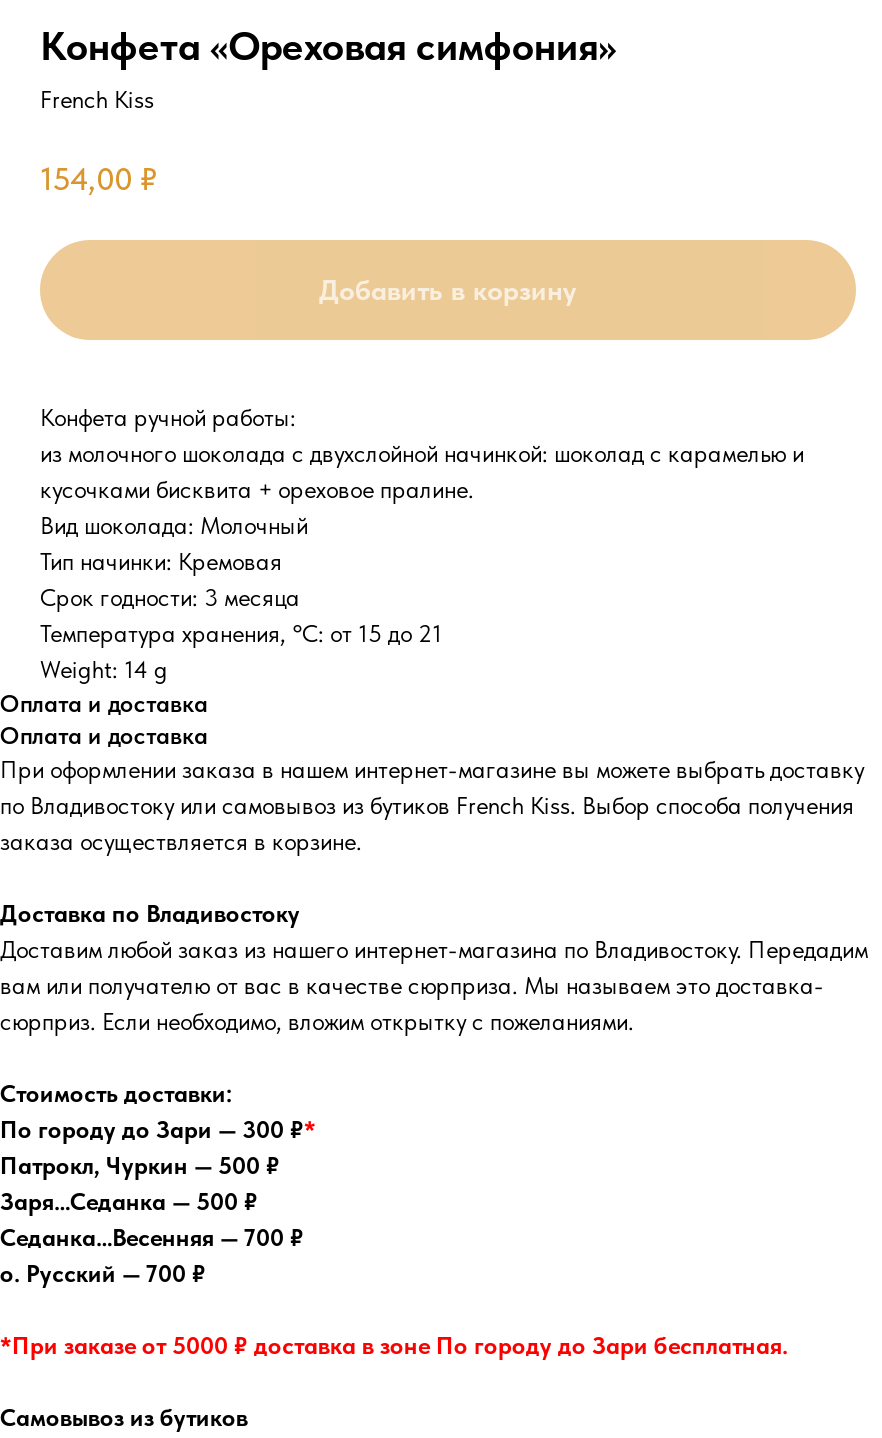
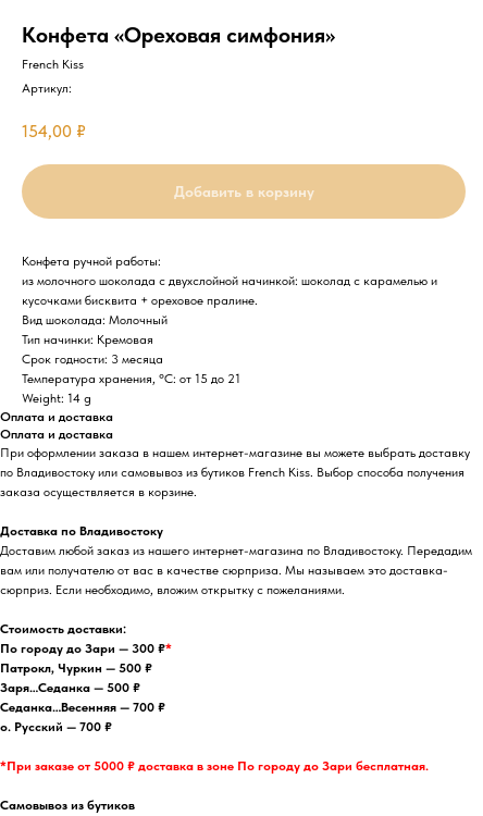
+ Артикул:
